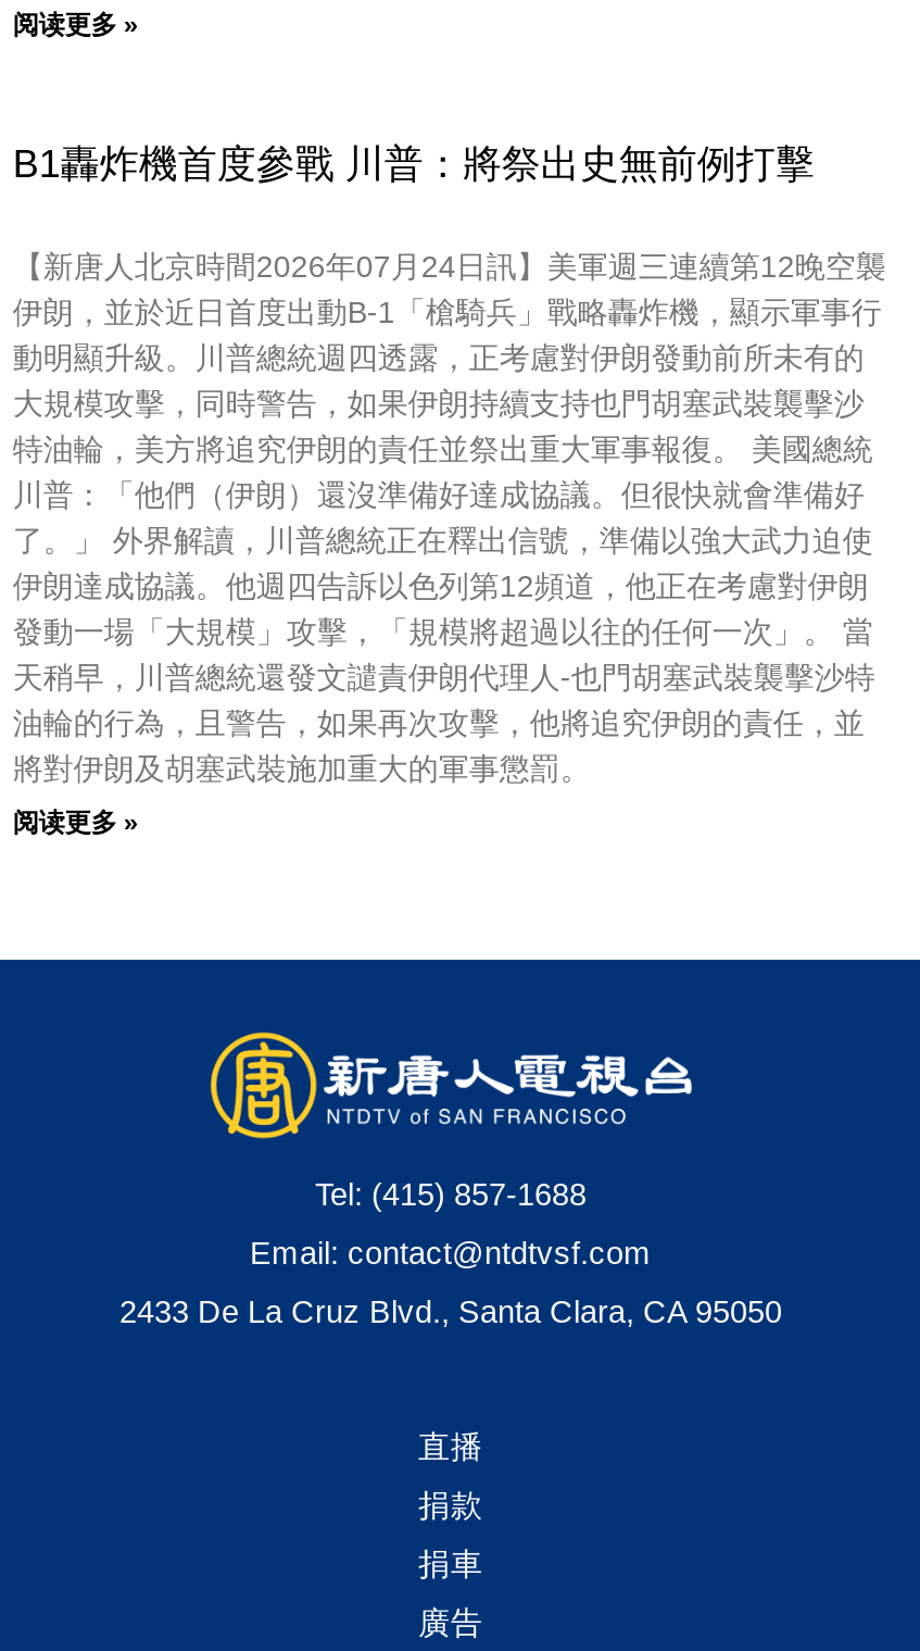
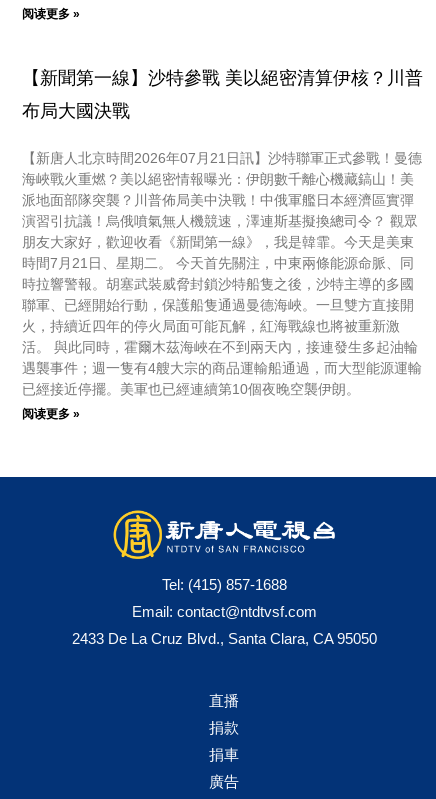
- B1轟炸機首度參戰 川普：將祭出史無前例打擊
- 【新唐人北京時間2026年07月24日訊】美軍週三連續第12晚空襲
- 伊朗，並於近日首度出動B-1「槍騎兵」戰略轟炸機，顯示軍事行
- 動明顯升級。川普總統週四透露，正考慮對伊朗發動前所未有的
- 大規模攻擊，同時警告，如果伊朗持續支持也門胡塞武裝襲擊沙
- 特油輪，美方將追究伊朗的責任並祭出重大軍事報復。 美國總統
- 川普：「他們（伊朗）還沒準備好達成協議。但很快就會準備好
- 了。」 外界解讀，川普總統正在釋出信號，準備以強大武力迫使
- 伊朗達成協議。他週四告訴以色列第12頻道，他正在考慮對伊朗
- 發動一場「大規模」攻擊，「規模將超過以往的任何一次」。 當
- 天稍早，川普總統還發文譴責伊朗代理人-也門胡塞武裝襲擊沙特
- 油輪的行為，且警告，如果再次攻擊，他將追究伊朗的責任，並
- 將對伊朗及胡塞武裝施加重大的軍事懲罰。
+ 【新聞第一線】沙特參戰 美以絕密清算伊核？川普
+ 布局大國決戰
+ 【新唐人北京時間2026年07月21日訊】沙特聯軍正式參戰！曼德
+ 海峽戰火重燃？美以絕密情報曝光：伊朗數千離心機藏鎬山！美
+ 派地面部隊突襲？川普佈局美中決戰！中俄軍艦日本經濟區實彈
+ 演習引抗議！烏俄噴氣無人機競速，澤連斯基擬換總司令？ 觀眾
+ 朋友大家好，歡迎收看《新聞第一線》，我是韓霏。今天是美東
+ 時間7月21日、星期二。 今天首先關注，中東兩條能源命脈、同
+ 時拉響警報。胡塞武裝威脅封鎖沙特船隻之後，沙特主導的多國
+ 聯軍、已經開始行動，保護船隻通過曼德海峽。一旦雙方直接開
+ 火，持續近四年的停火局面可能瓦解，紅海戰線也將被重新激
+ 活。 與此同時，霍爾木茲海峽在不到兩天內，接連發生多起油輪
+ 遇襲事件；週一隻有4艘大宗的商品運輸船通過，而大型能源運輸
+ 已經接近停擺。美軍也已經連續第10個夜晚空襲伊朗。
